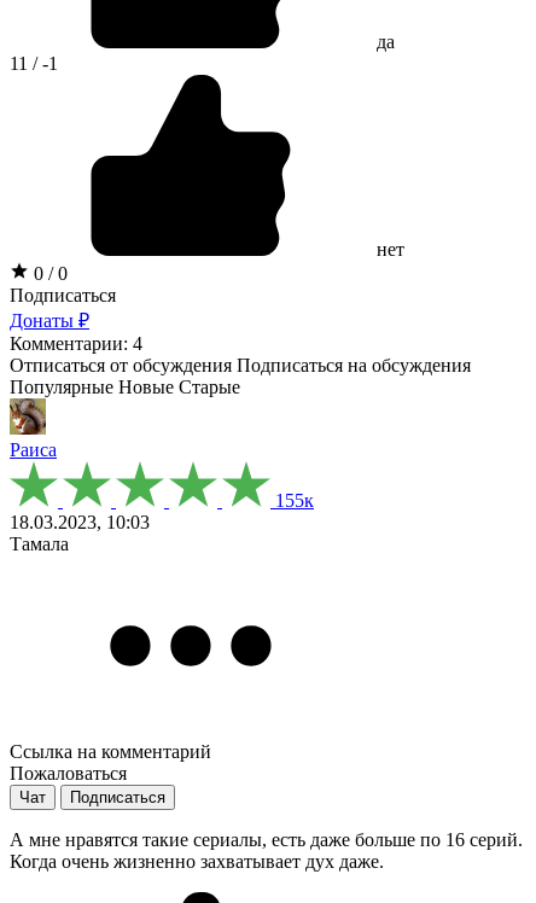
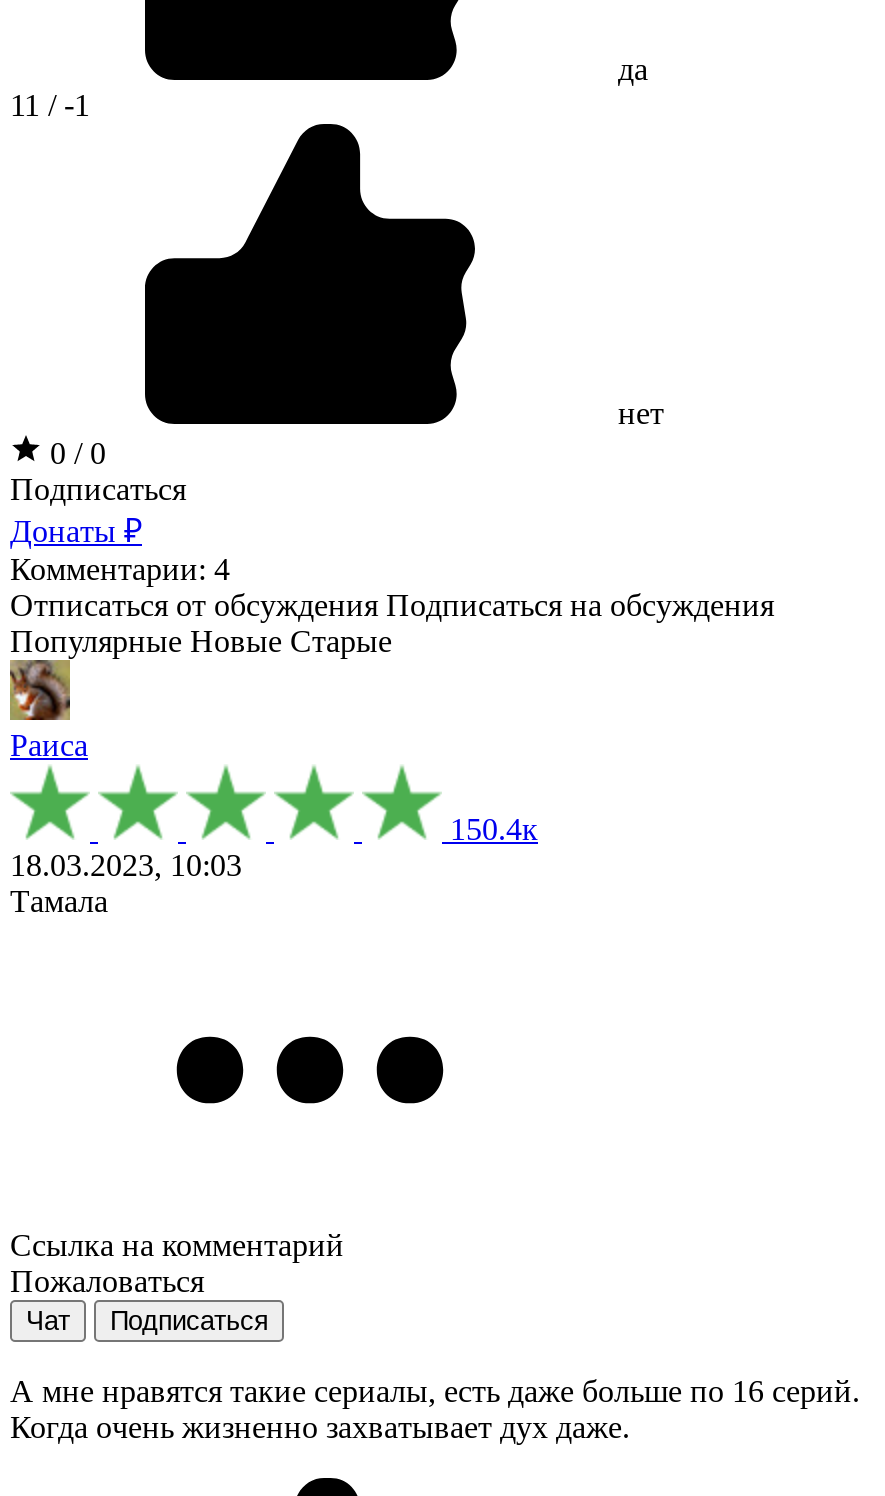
- 155к
+ 150.4к
